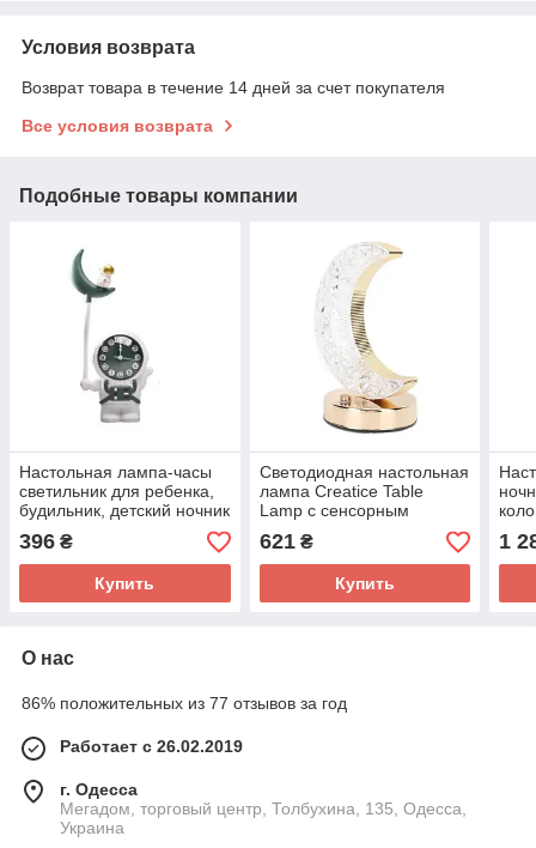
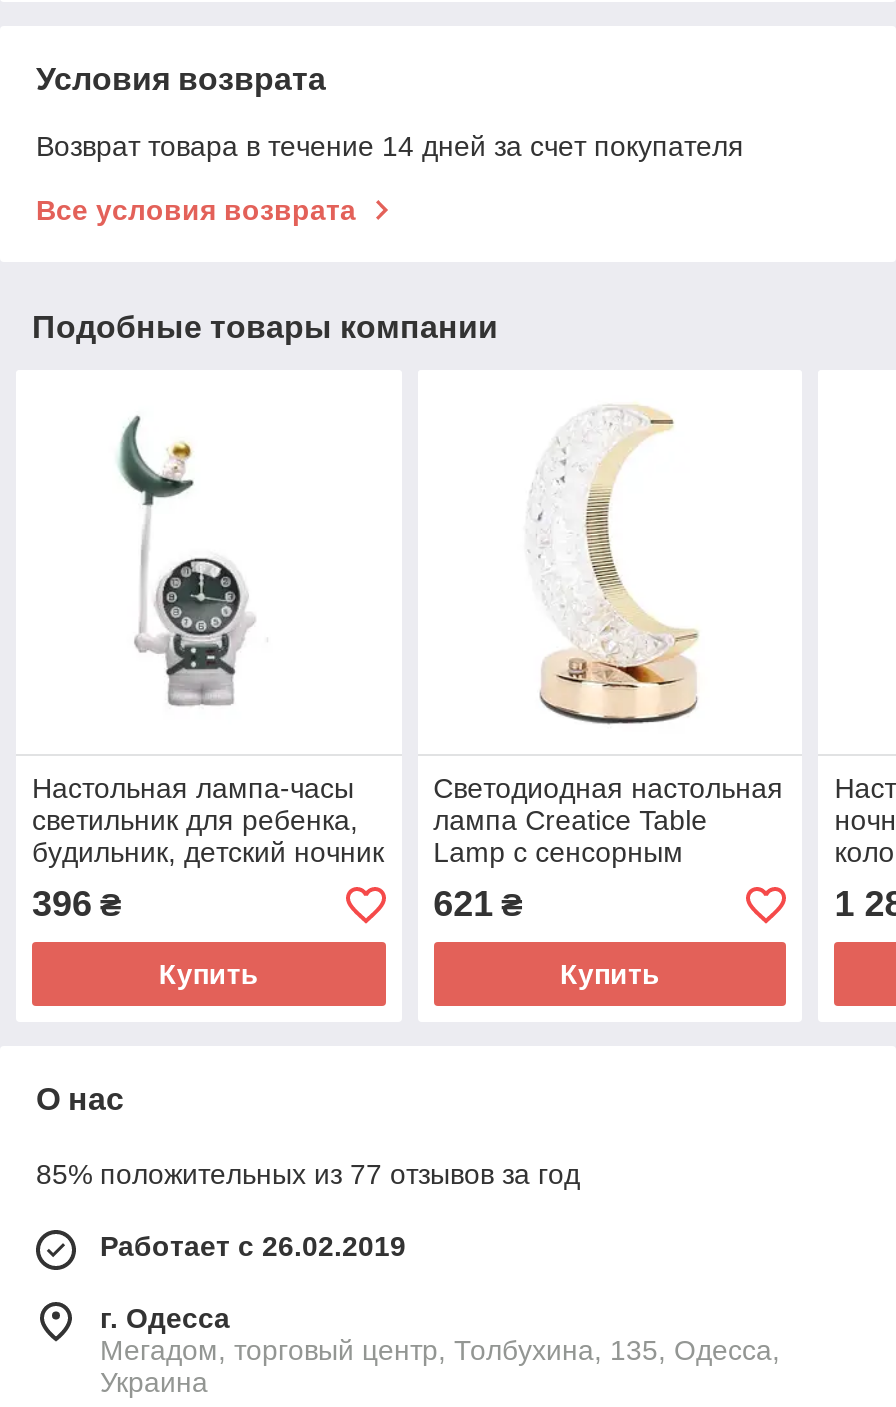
- 86% положительных из 77 отзывов за год
+ 85% положительных из 77 отзывов за год
